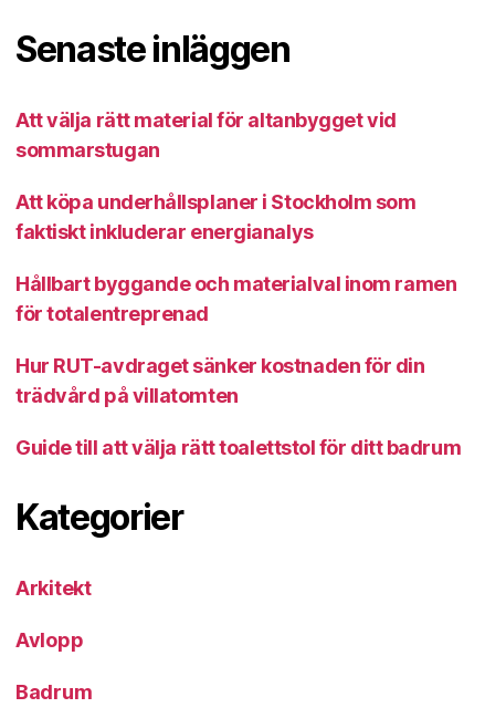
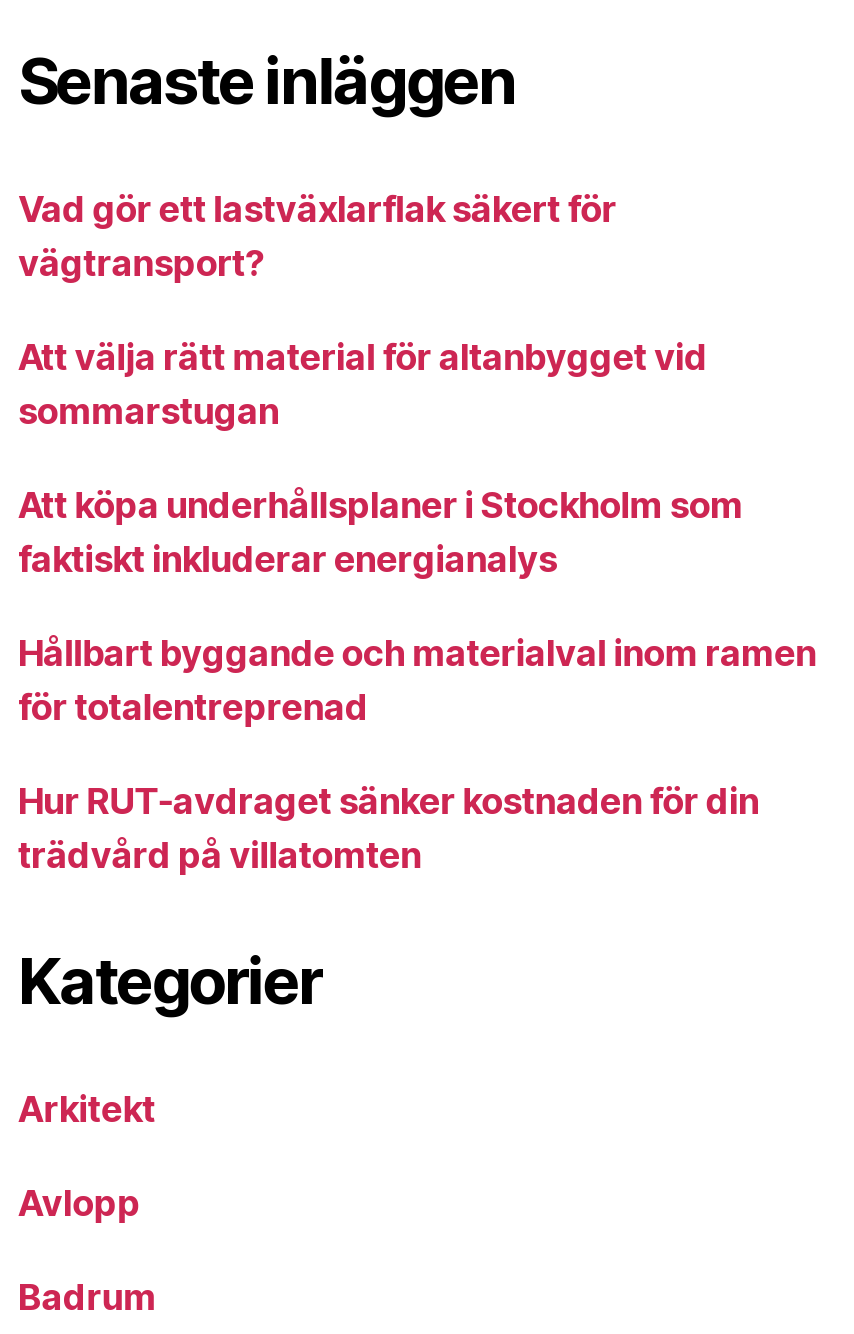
+ Vad gör ett lastväxlarflak säkert för
+ vägtransport?

moved down: Att välja rätt material för altanbygget vid | sommarstugan | Att köpa underhållsplaner i Stockholm som | faktiskt inkluderar energianalys | Hållbart byggande och materialval inom ramen | för totalentreprenad | Hur RUT-avdraget sänker kostnaden för din | trädvård på villatomten

- Guide till att välja rätt toalettstol för ditt badrum
